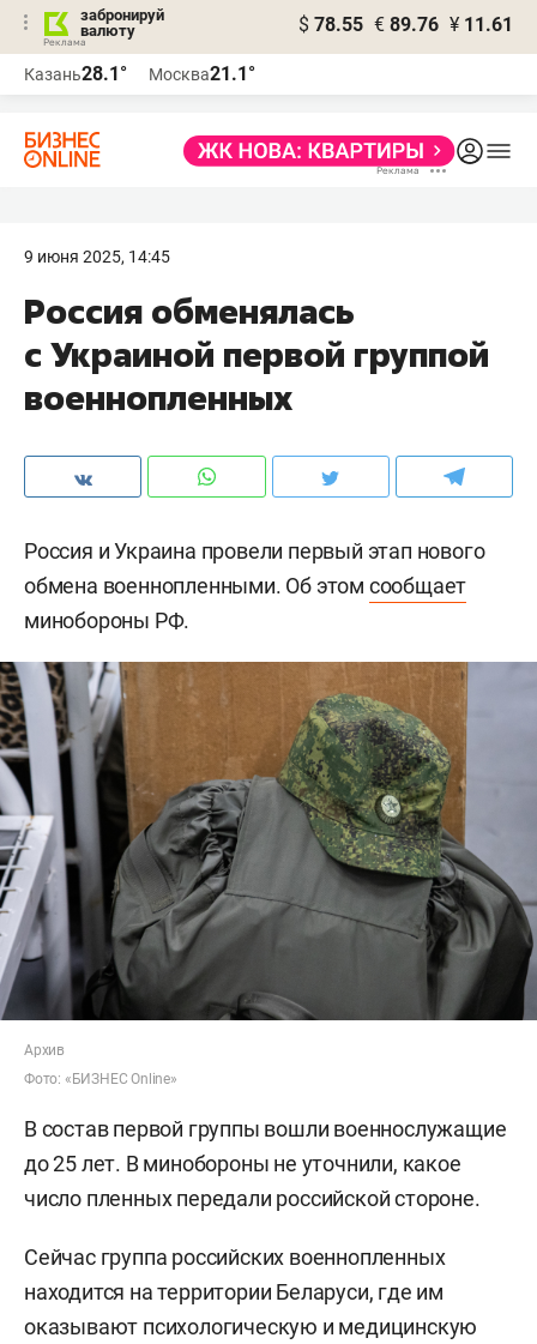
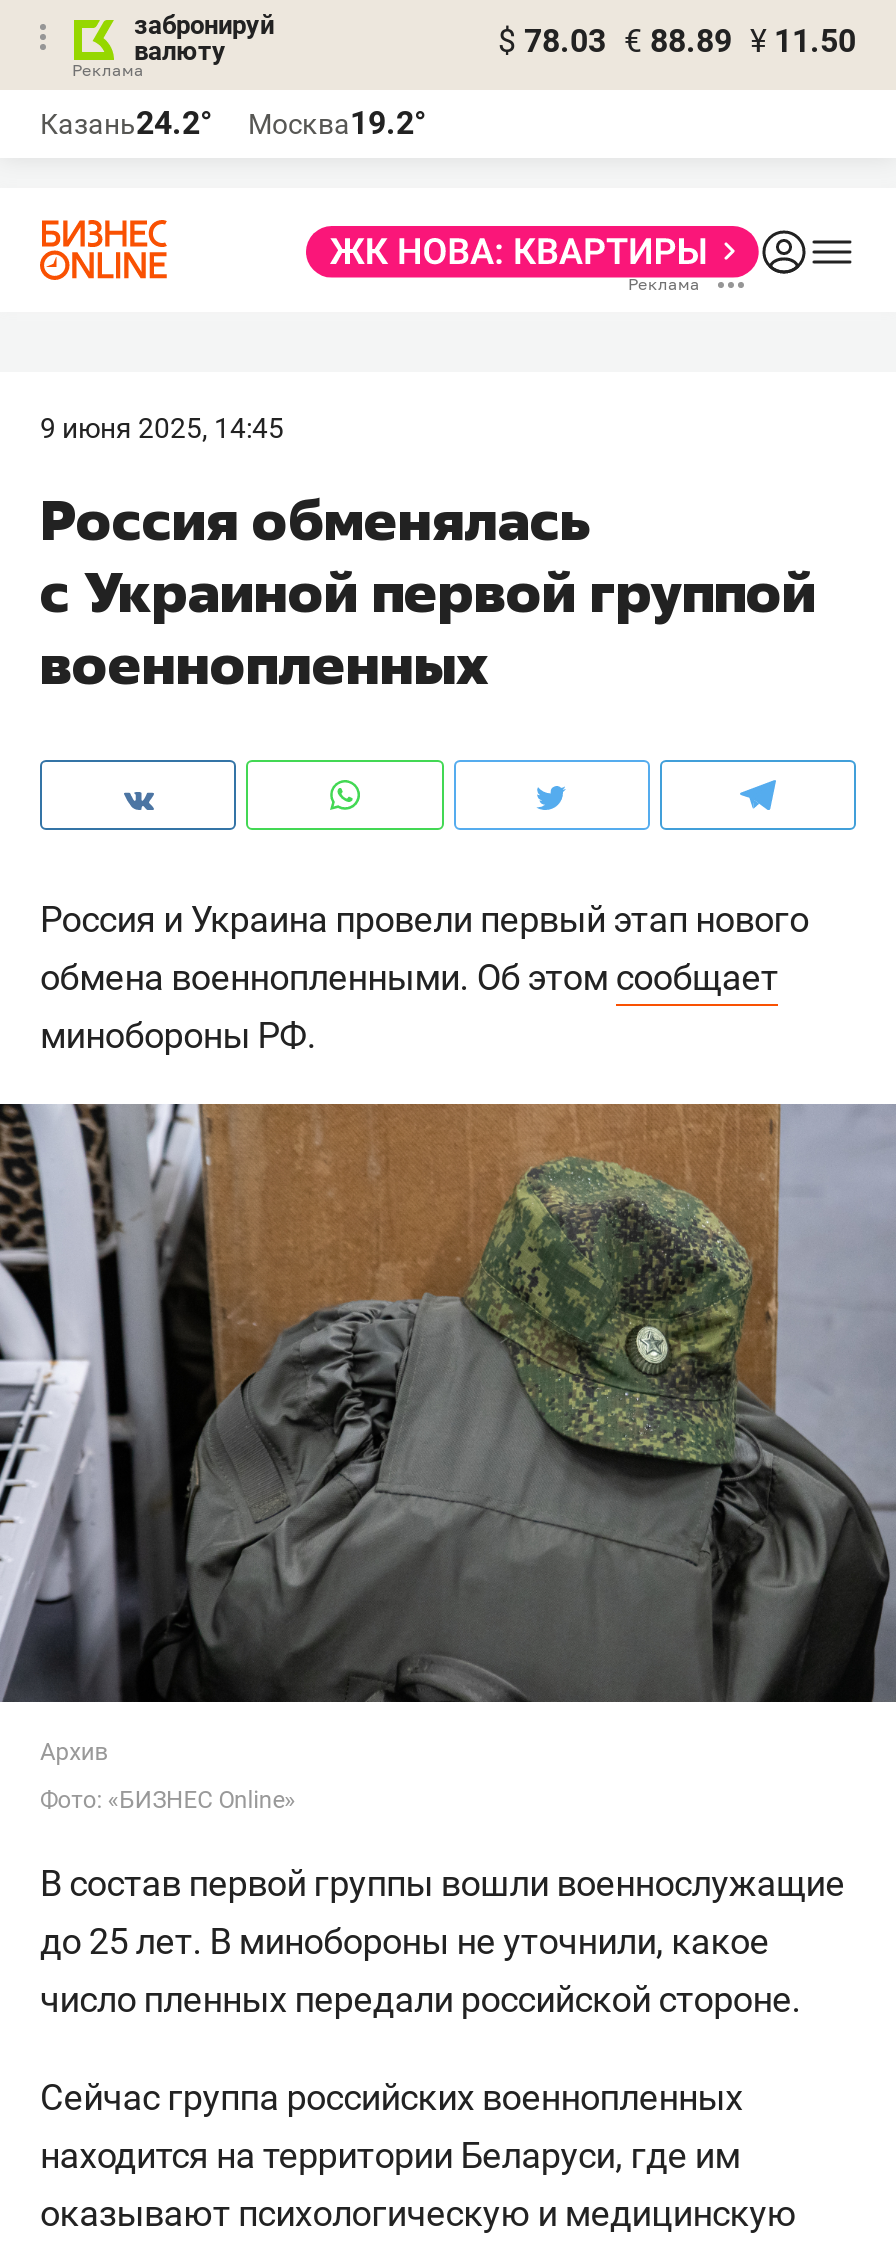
- $ 78.55 € 89.76 ¥ 11.61
+ $ 78.03 € 88.89 ¥ 11.50

- Казань28.1°
+ Казань24.2°

- Москва21.1°
+ Москва19.2°
